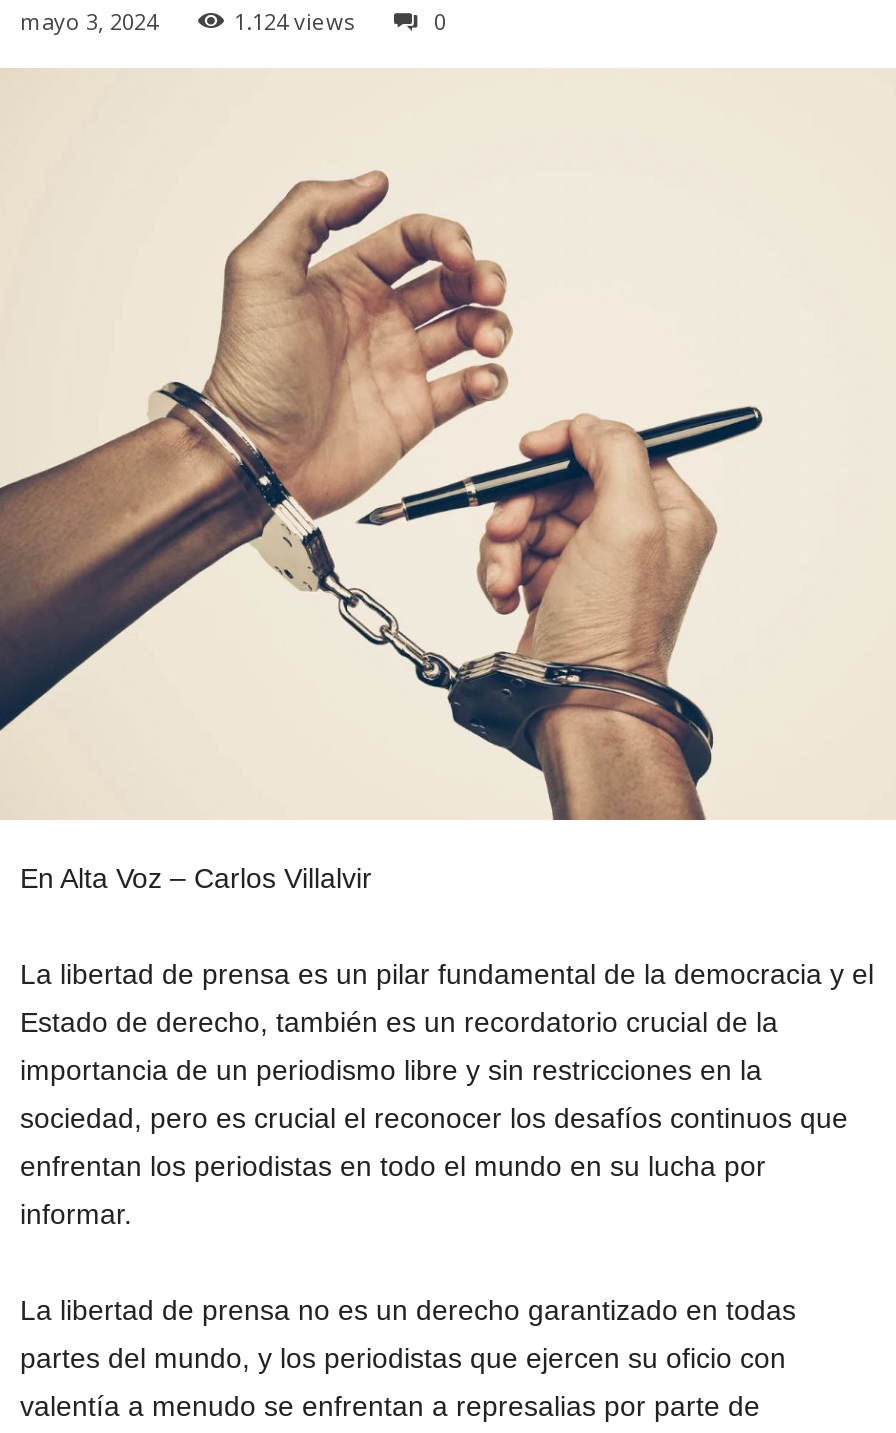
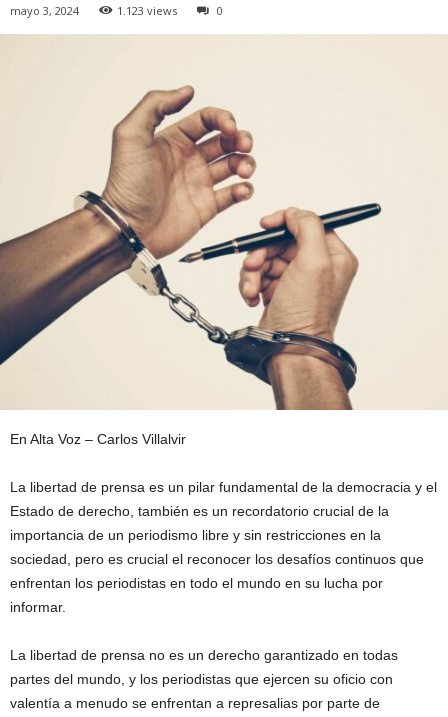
- 1.124 views
+ 1.123 views
